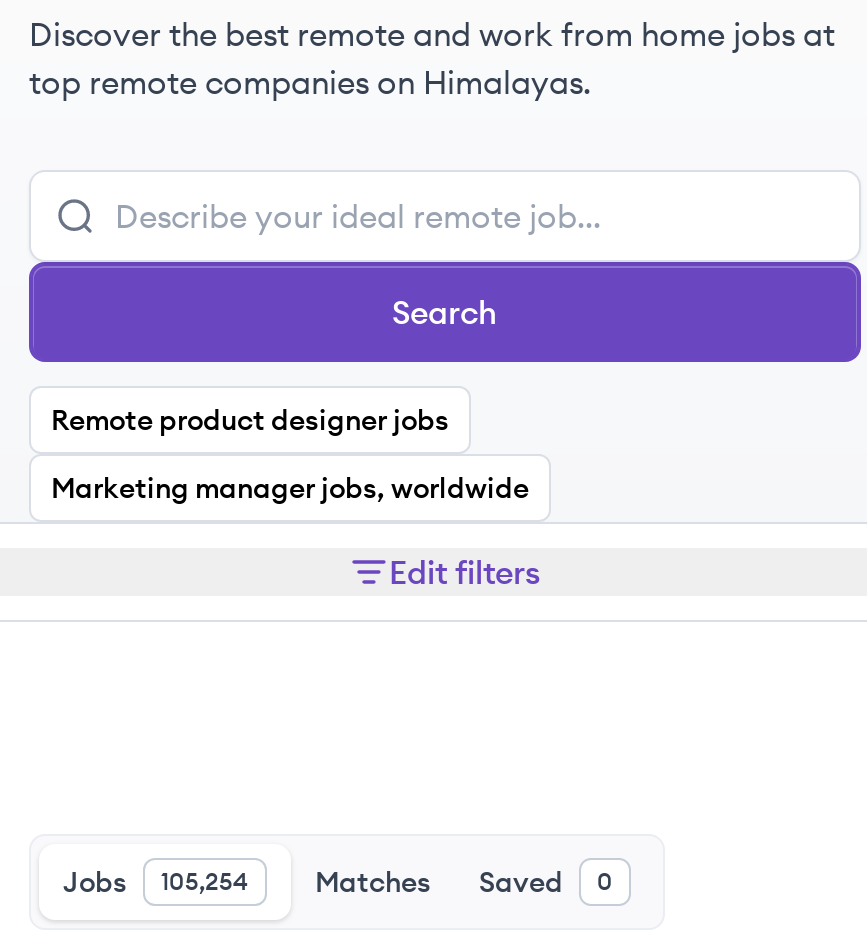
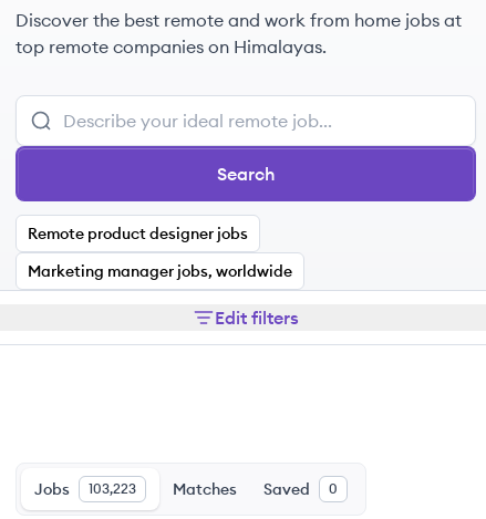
- Jobs 105,254
+ Jobs 103,223
